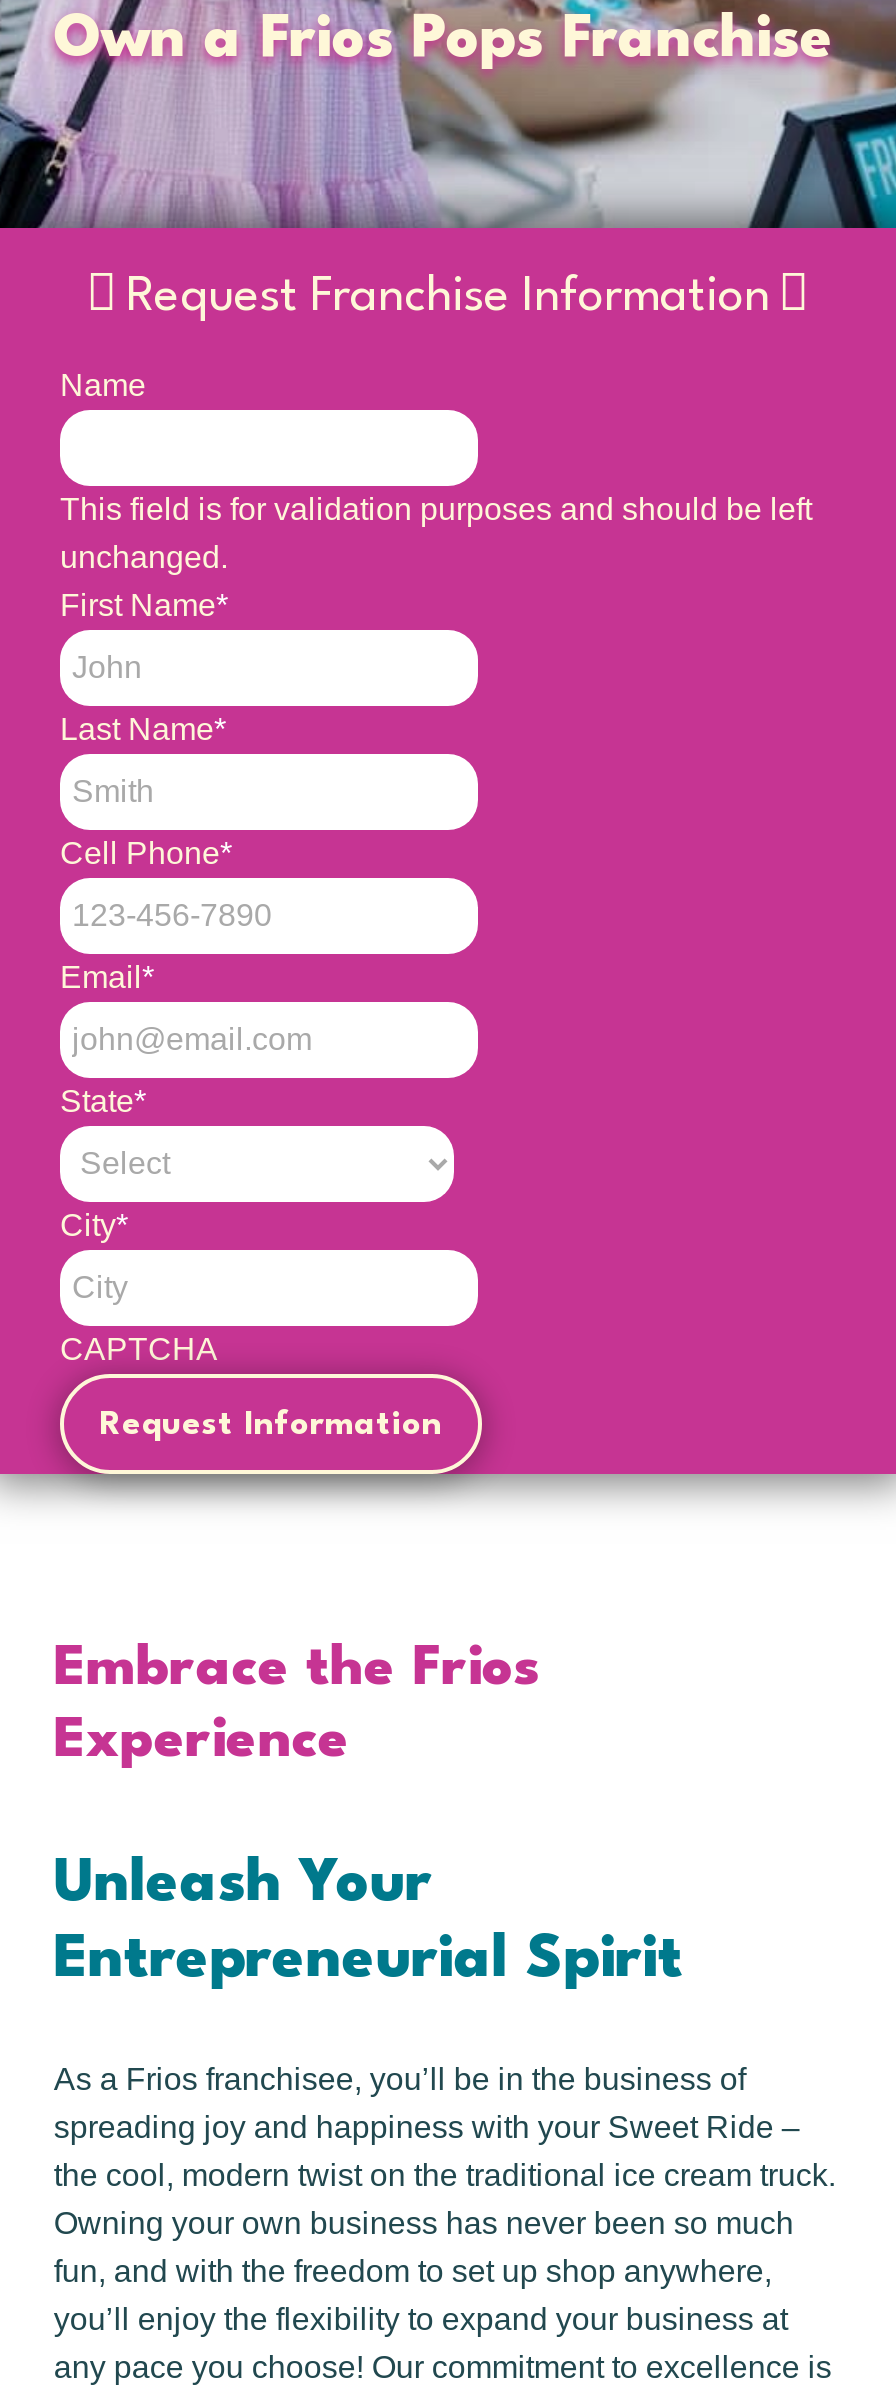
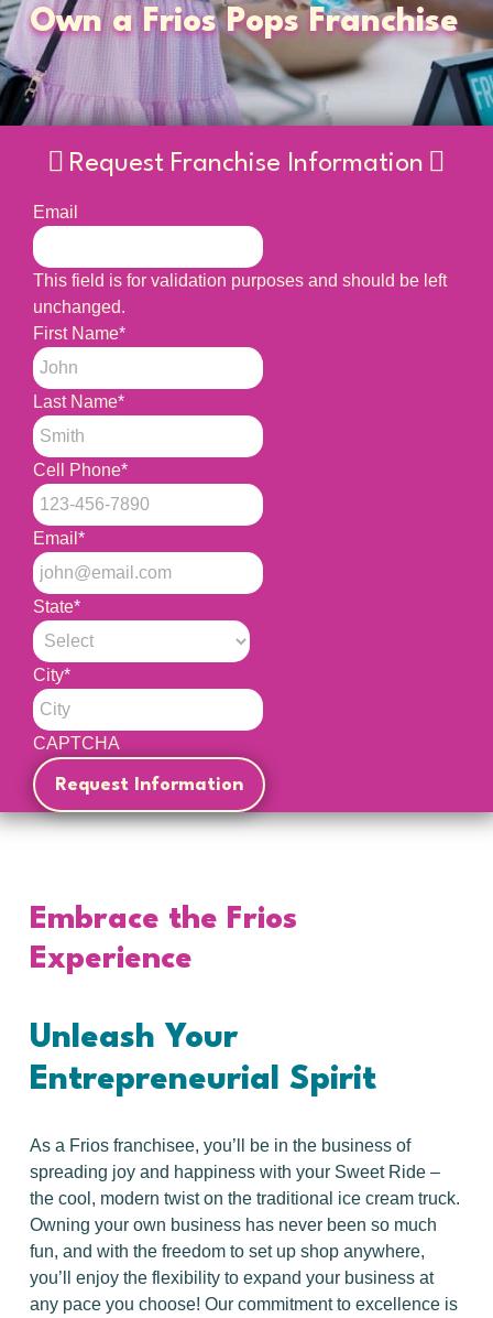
- Name
+ Email
